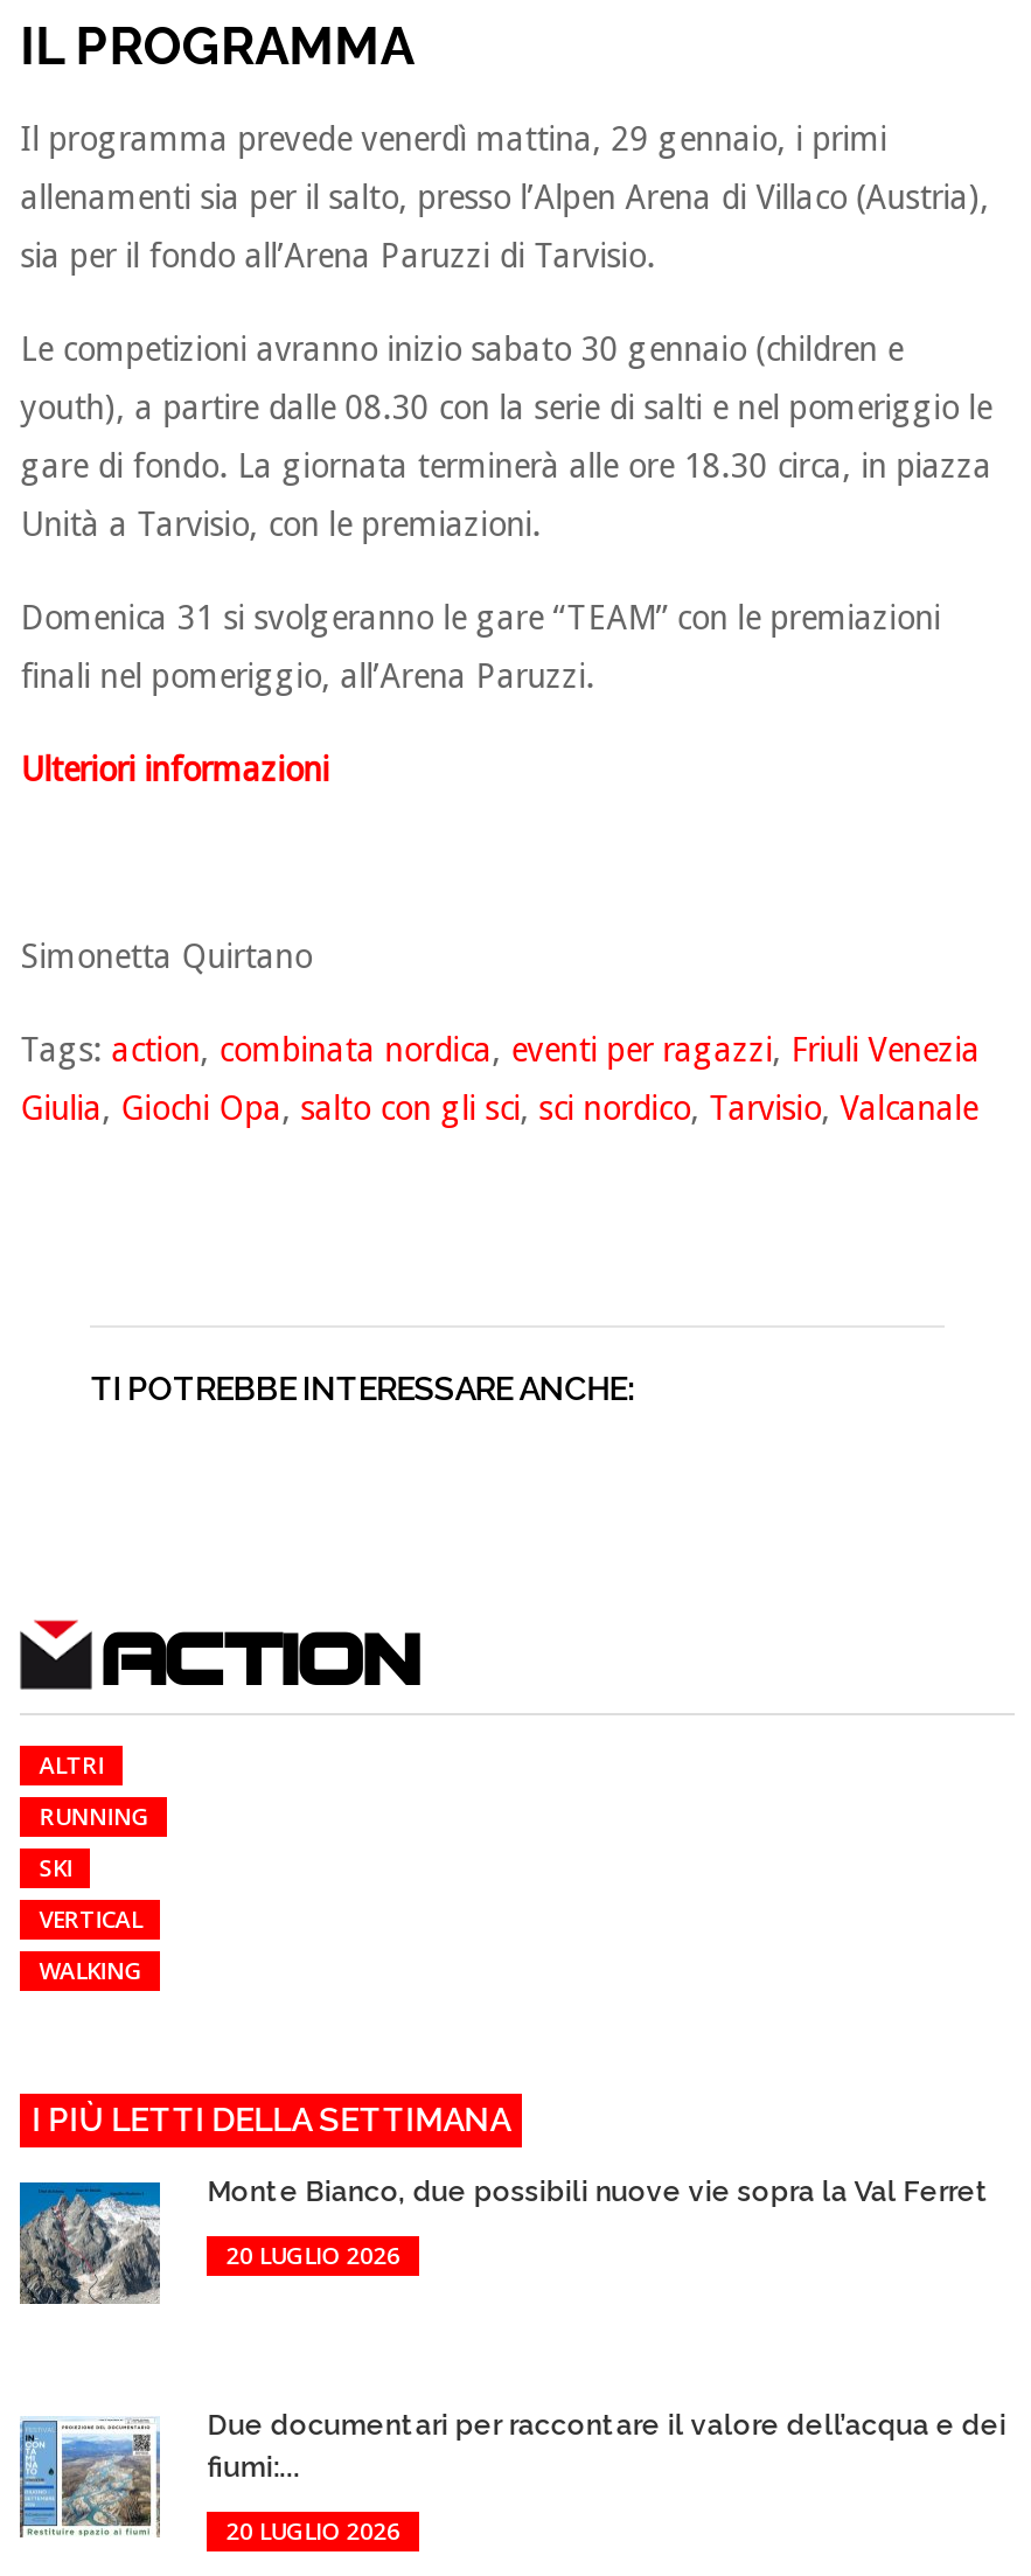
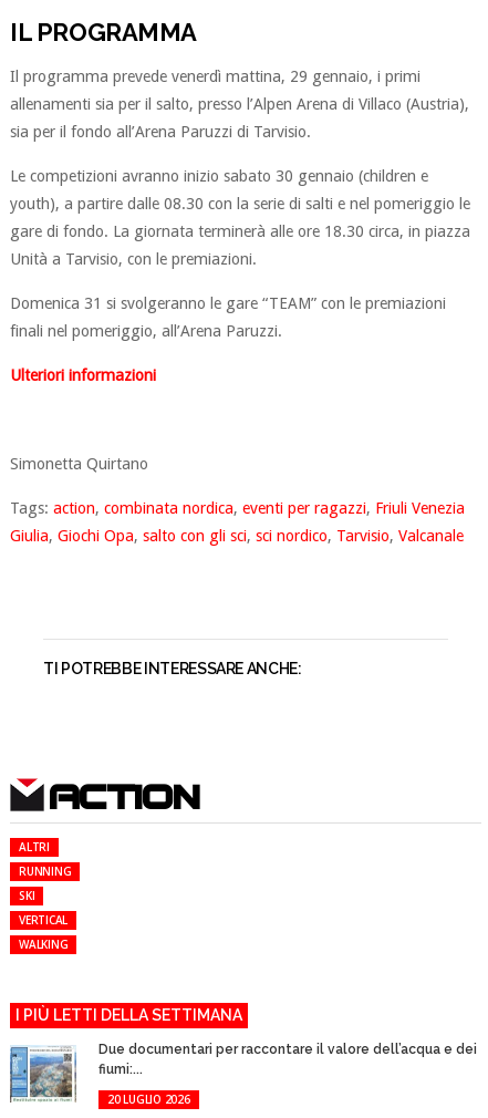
- [image]
- Monte Bianco, due possibili nuove vie sopra la Val Ferret
- 20 LUGLIO 2026
